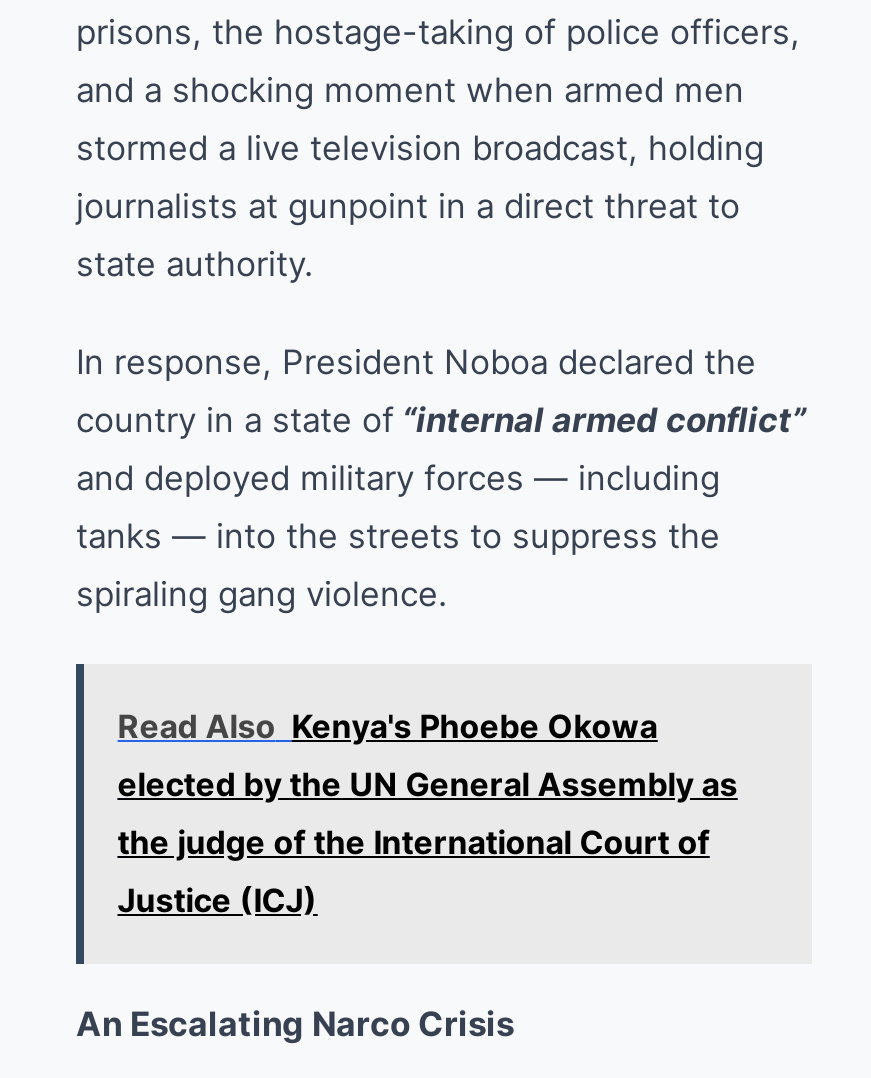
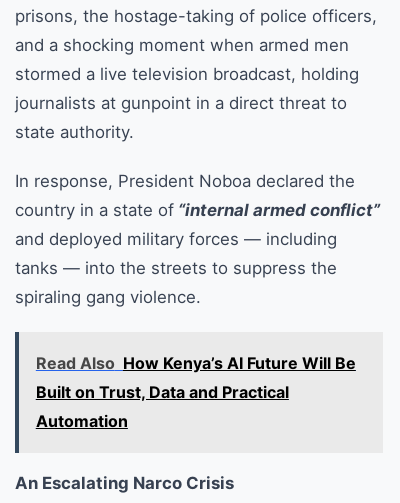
- Read Also Kenya's Phoebe Okowa
- elected by the UN General Assembly as
- the judge of the International Court of
- Justice (ICJ)
+ Read Also How Kenya’s AI Future Will Be
+ Built on Trust, Data and Practical
+ Automation
